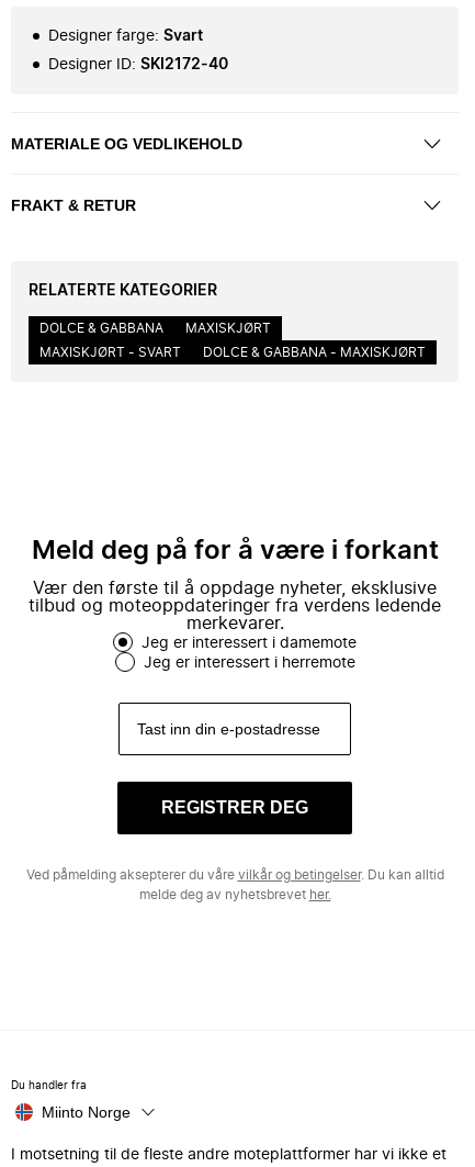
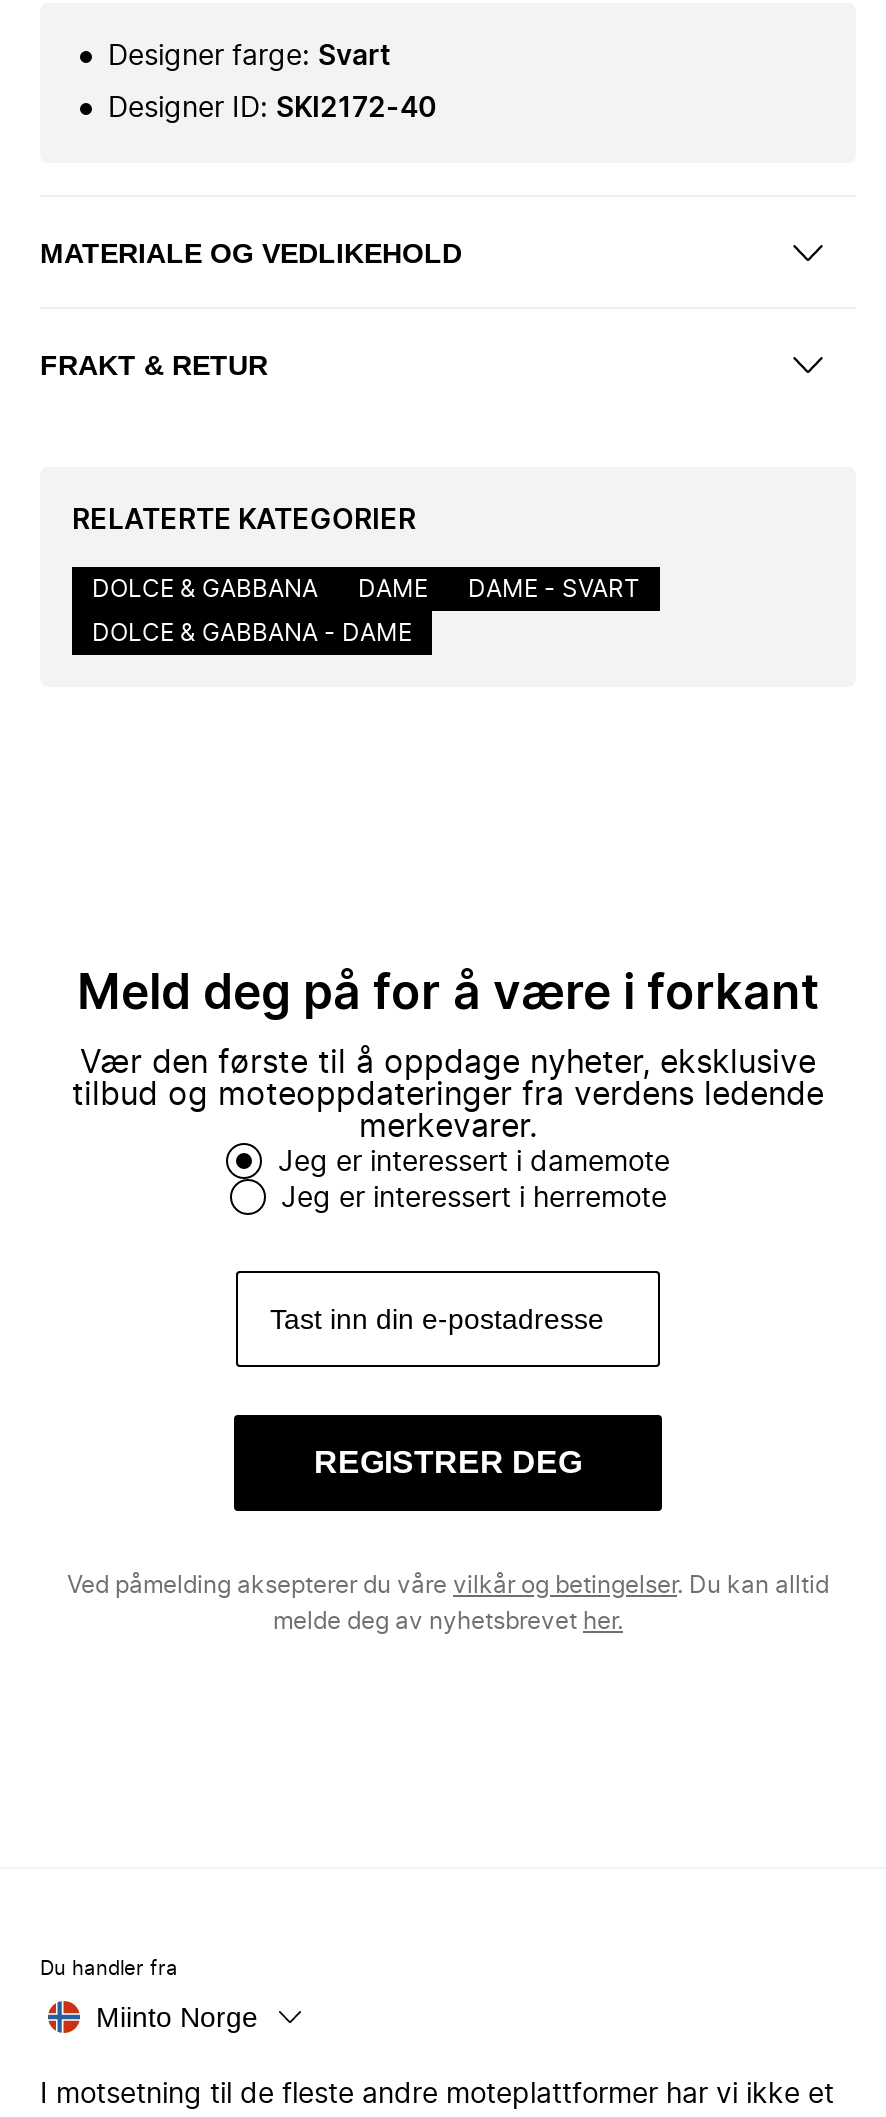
- MAXISKJØRT
+ DAME
+ DAME - SVART

- MAXISKJØRT - SVART
- DOLCE & GABBANA - MAXISKJØRT
+ DOLCE & GABBANA - DAME
